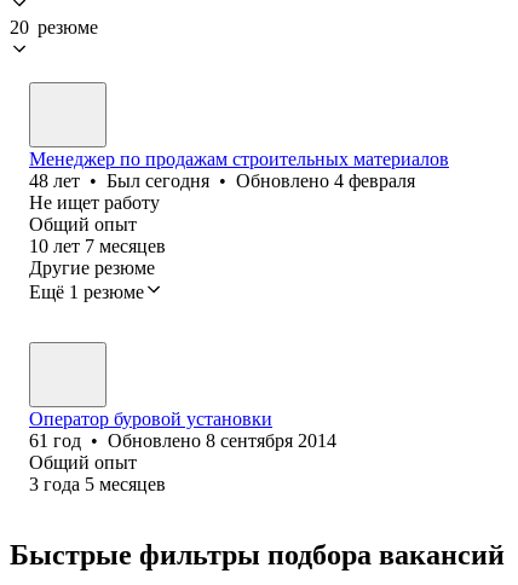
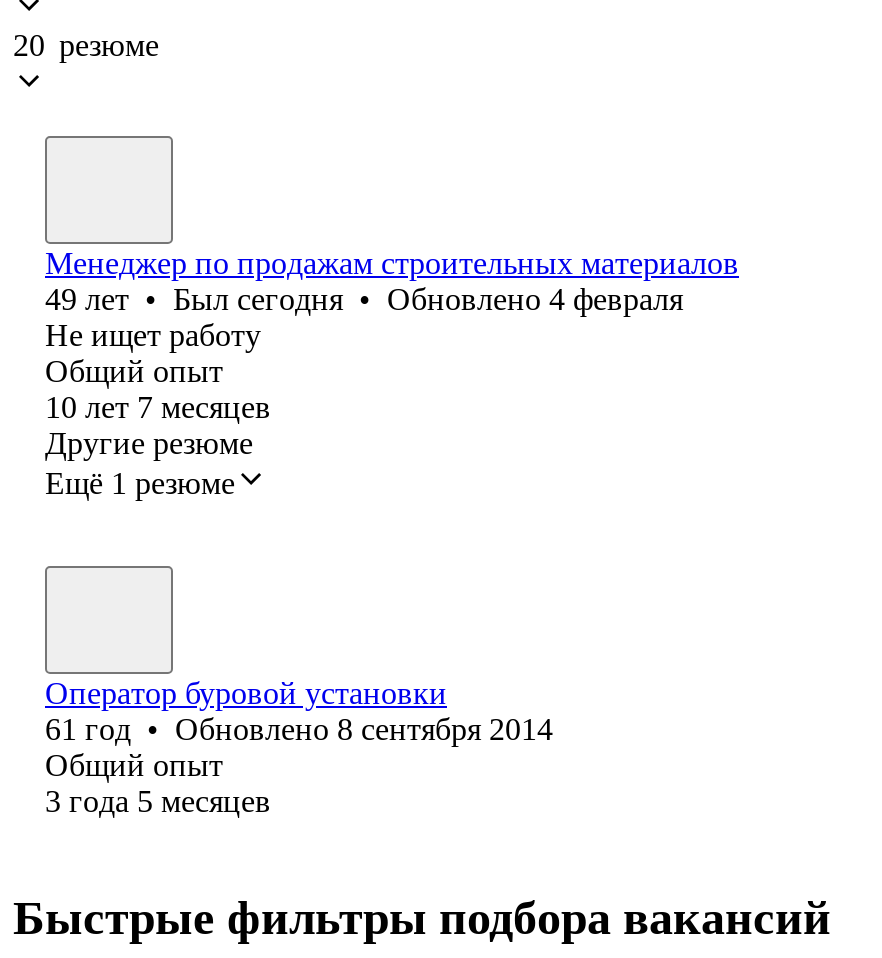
- 48 лет • Был сегодня • Обновлено 4 февраля
+ 49 лет • Был сегодня • Обновлено 4 февраля
